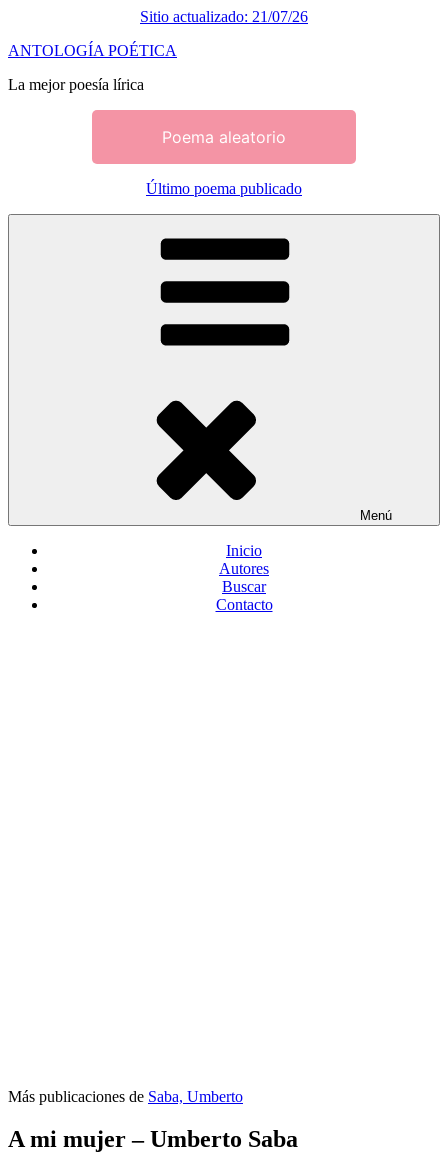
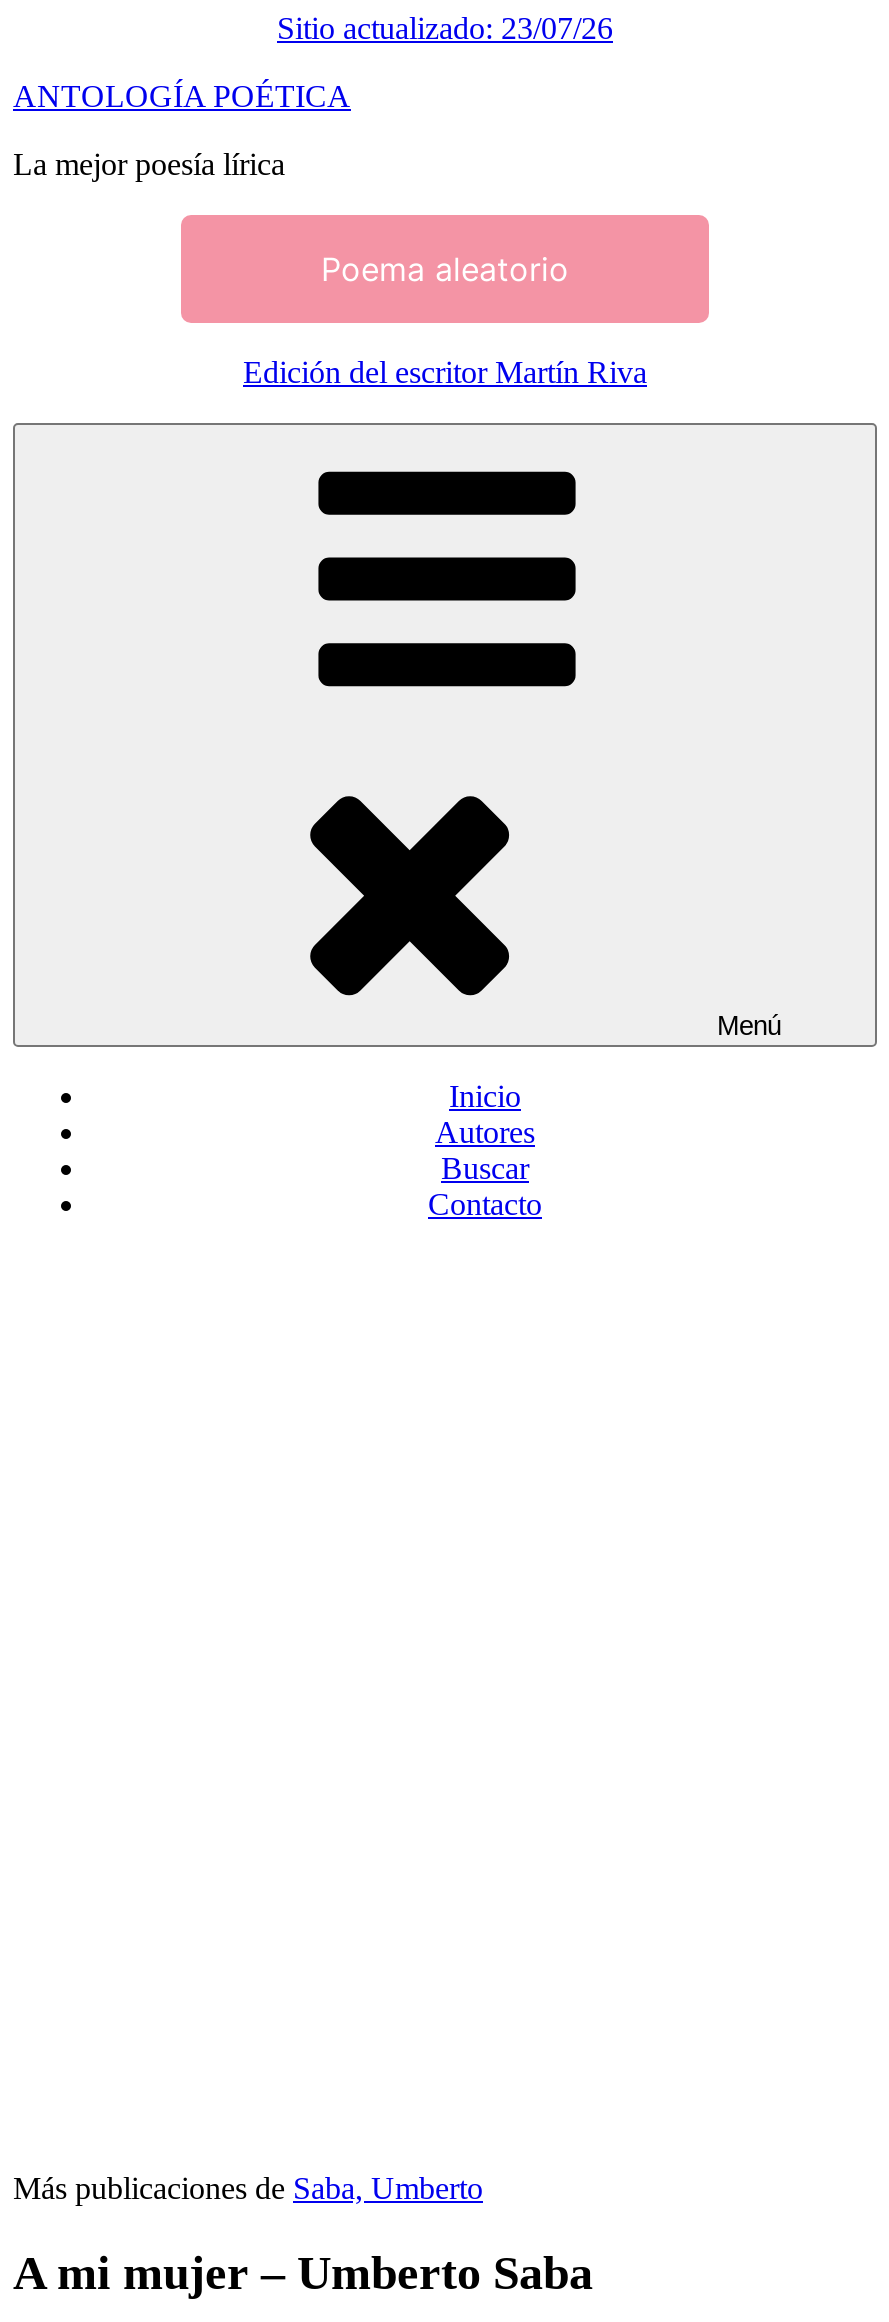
- Sitio actualizado: 21/07/26
+ Sitio actualizado: 23/07/26

- Último poema publicado
+ Edición del escritor Martín Riva
